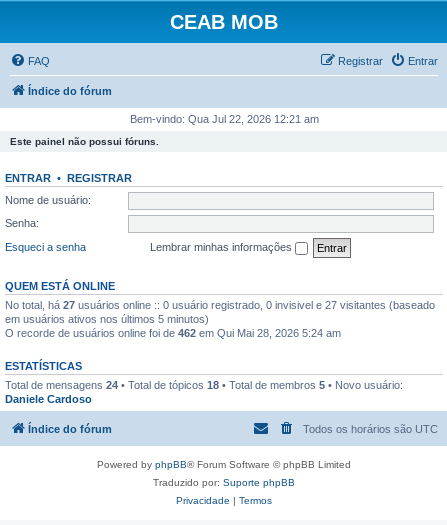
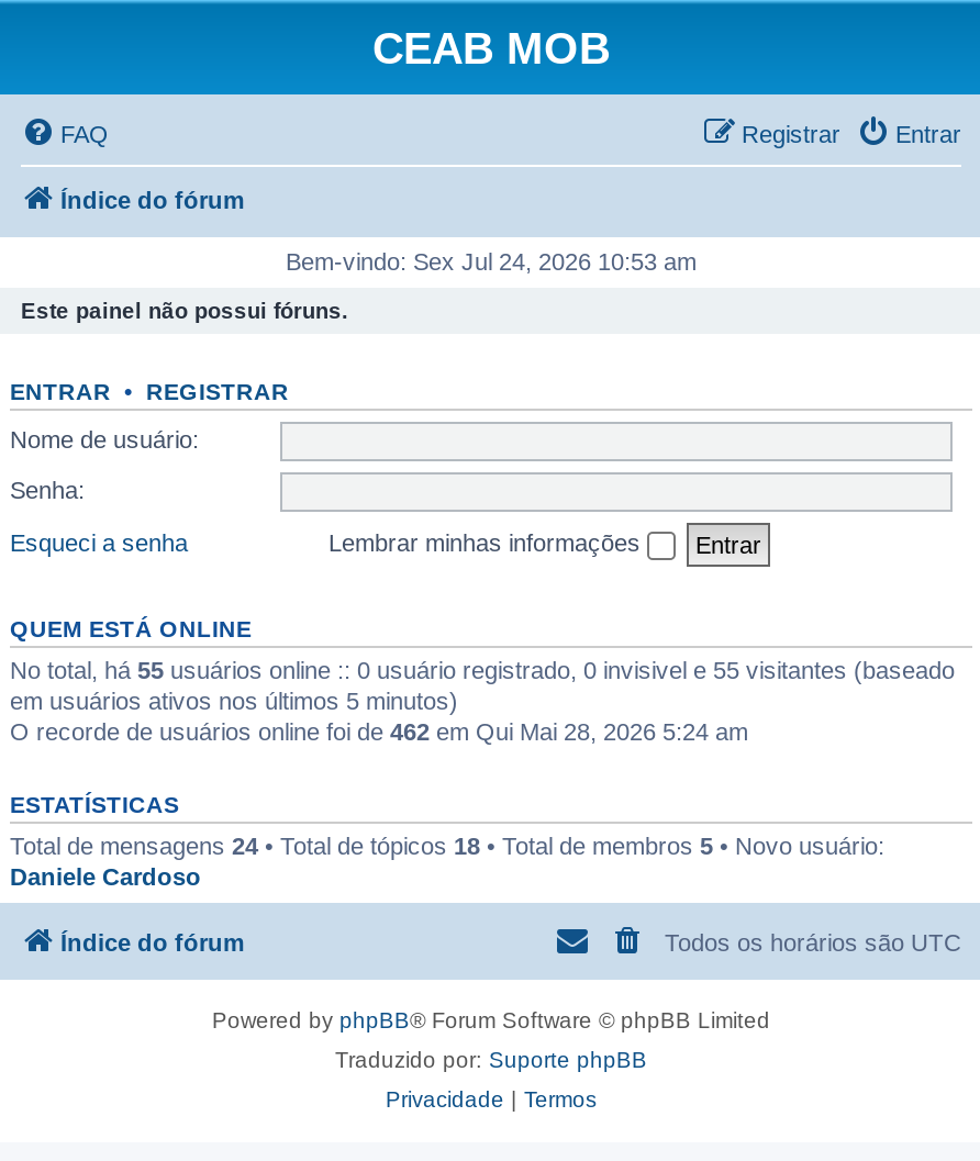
- Bem-vindo: Qua Jul 22, 2026 12:21 am
+ Bem-vindo: Sex Jul 24, 2026 10:53 am

- No total, há 27 usuários online :: 0 usuário registrado, 0 invisivel e 27 visitantes (baseado
+ No total, há 55 usuários online :: 0 usuário registrado, 0 invisivel e 55 visitantes (baseado
